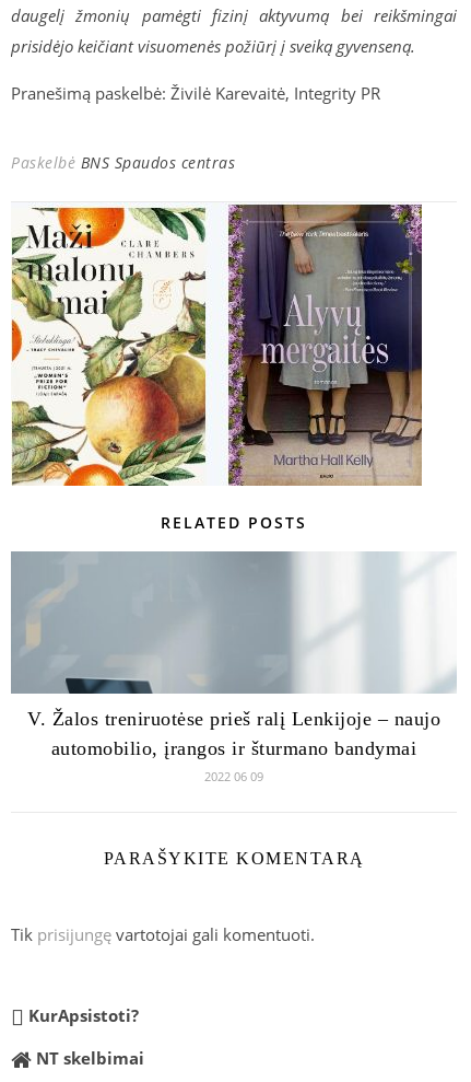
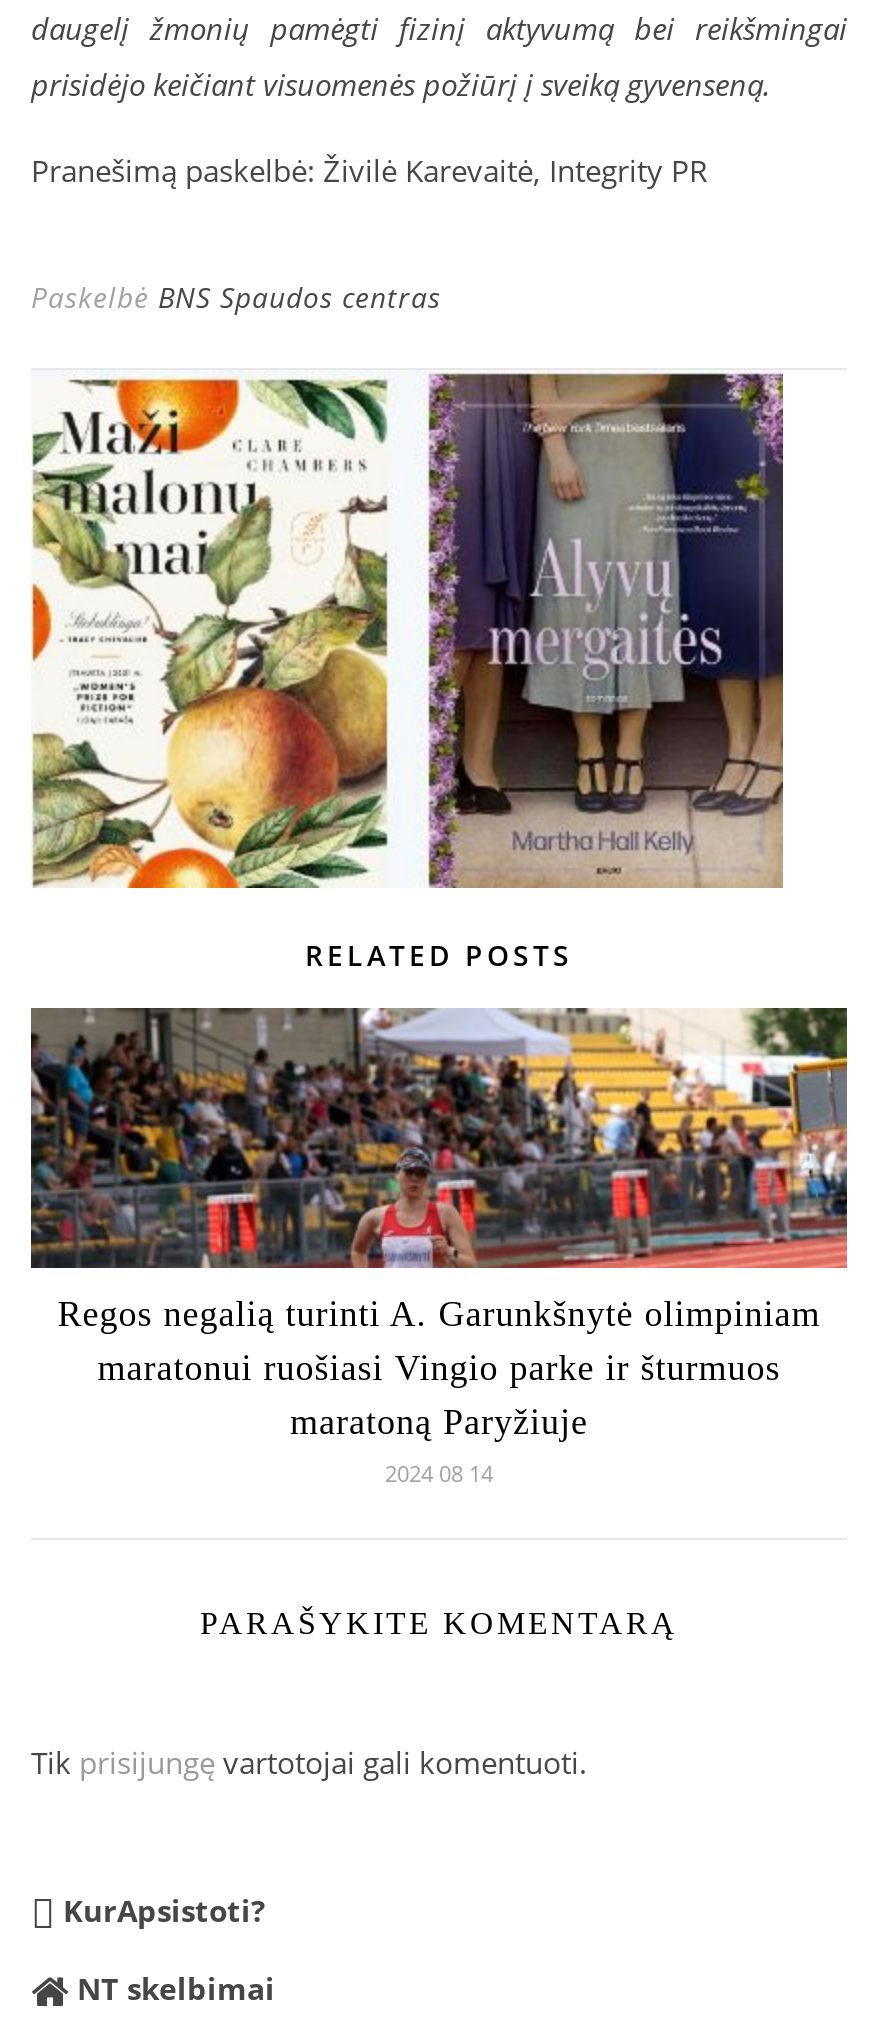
- [image]
- V. Žalos treniruotėse prieš ralį Lenkijoje – naujo
- automobilio, įrangos ir šturmano bandymai
- 2022 06 09
+ [image]
+ Regos negalią turinti A. Garunkšnytė olimpiniam
+ maratonui ruošiasi Vingio parke ir šturmuos
+ maratoną Paryžiuje
+ 2024 08 14
